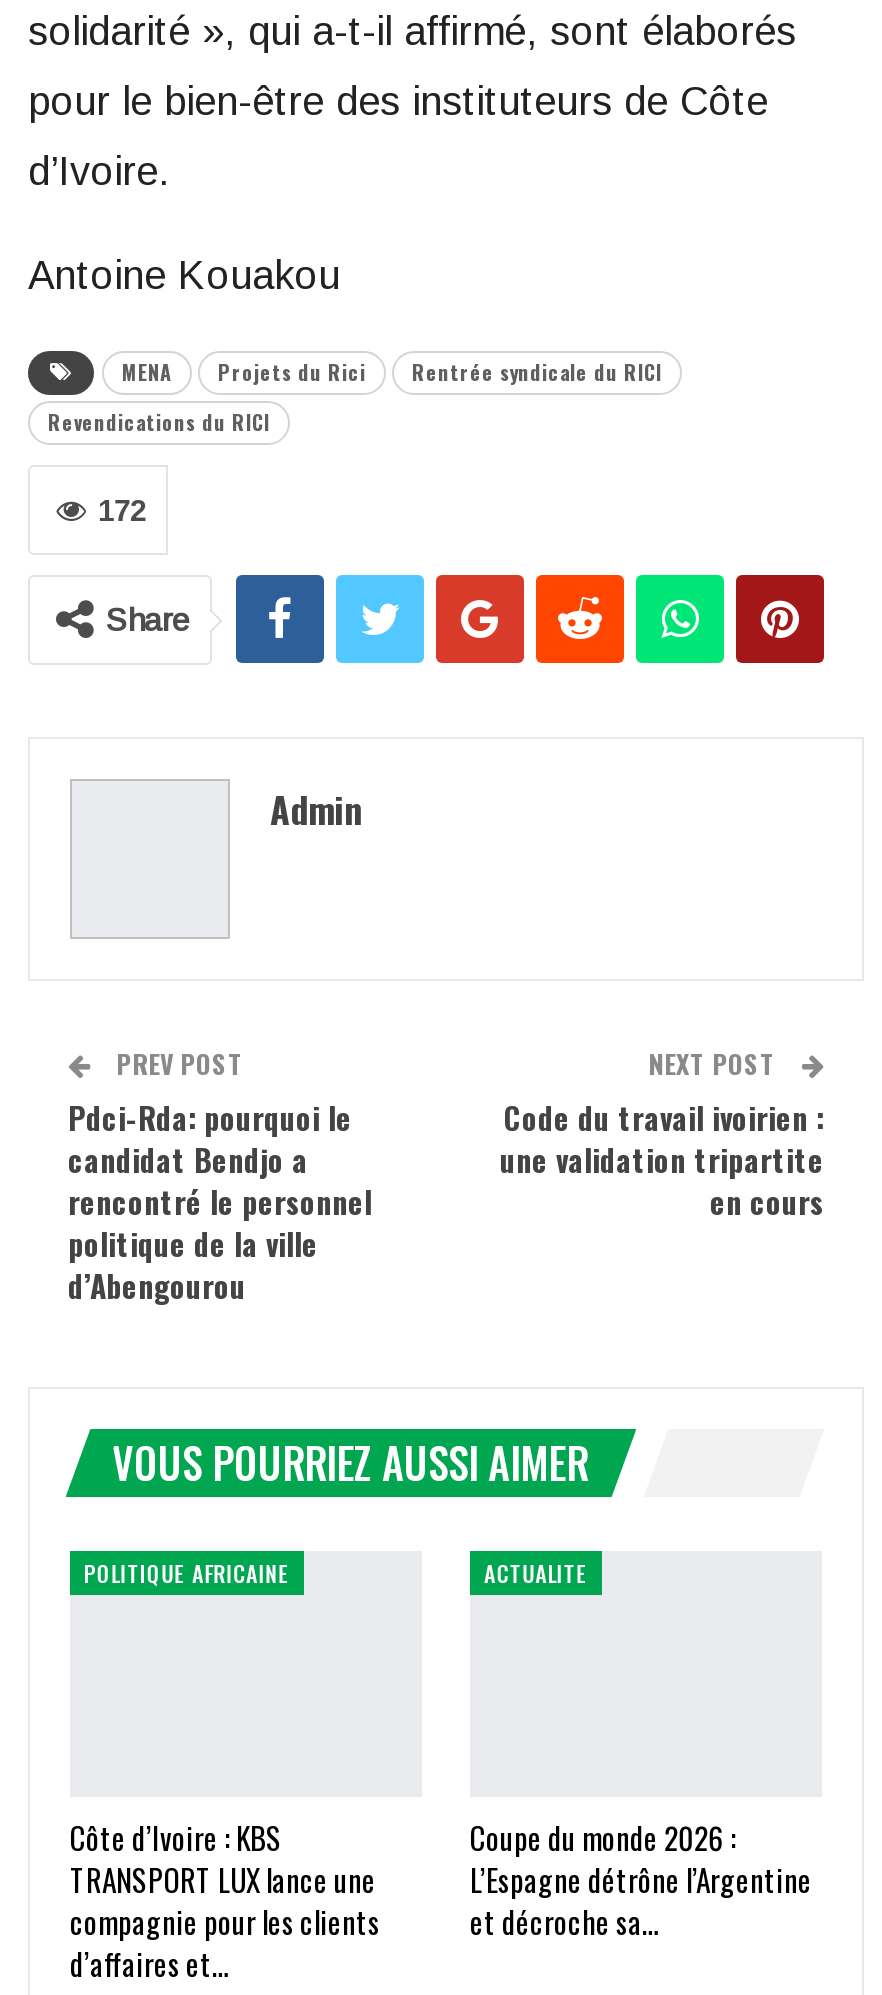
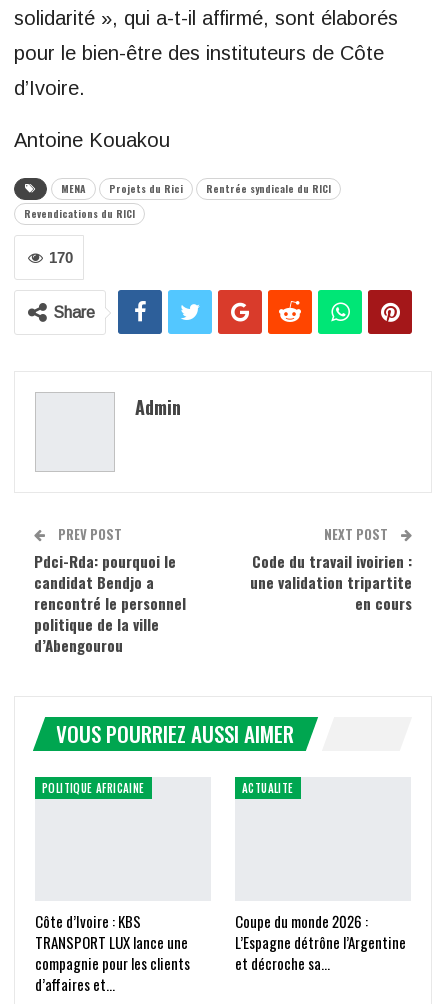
- 172
+ 170
